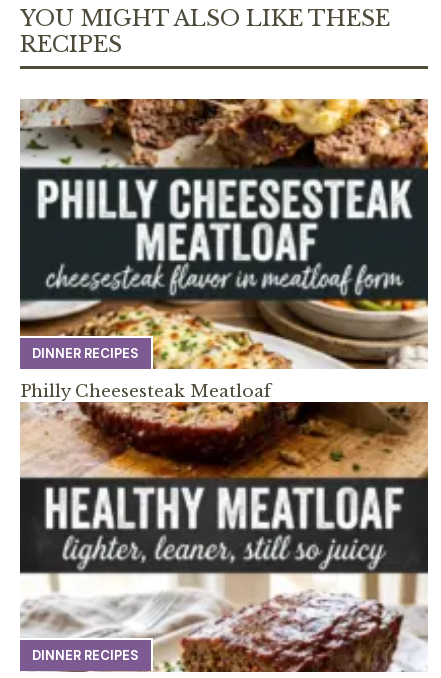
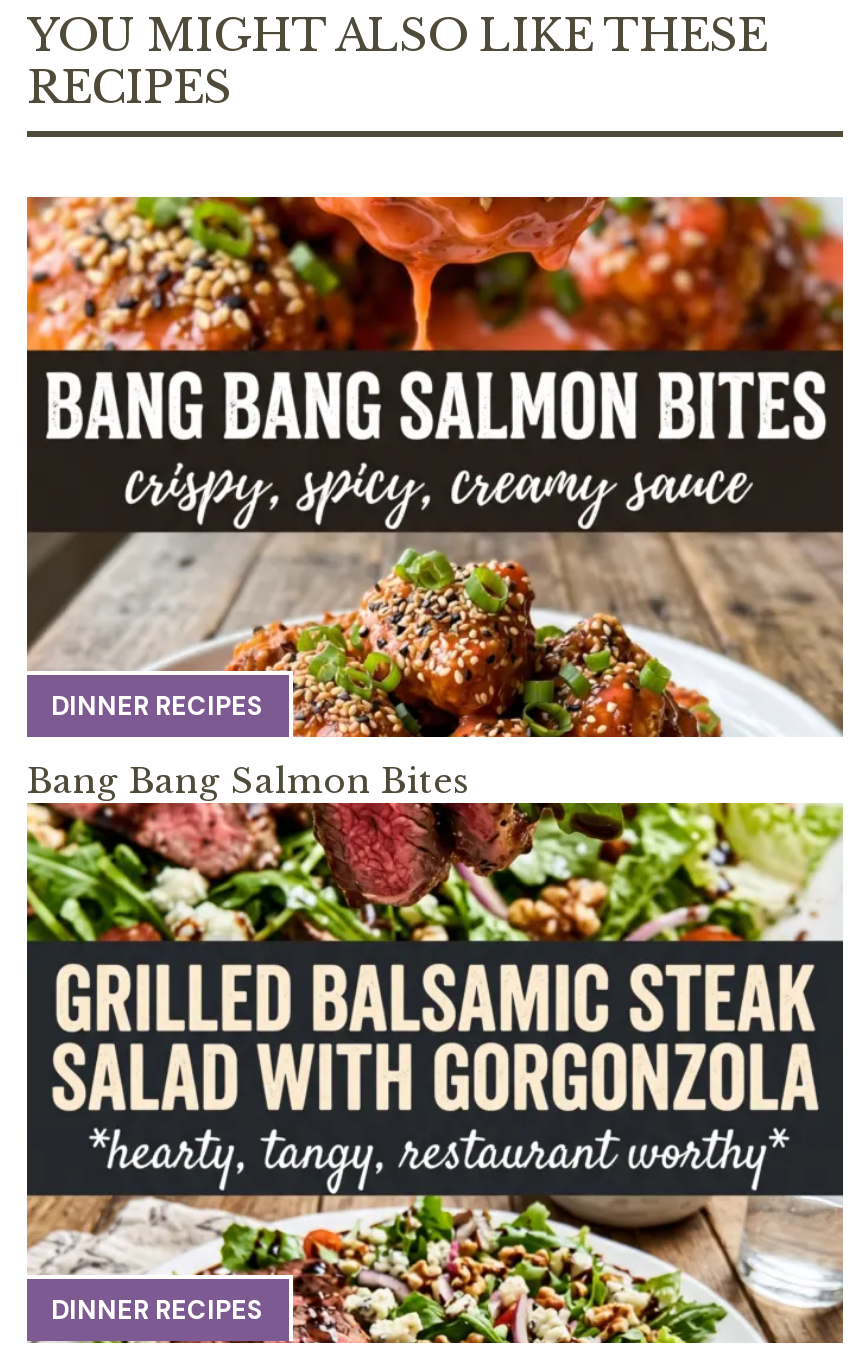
- [image]
- Philly Cheesesteak Meatloaf
+ [image]
+ Bang Bang Salmon Bites

- [image]
+ [image]
